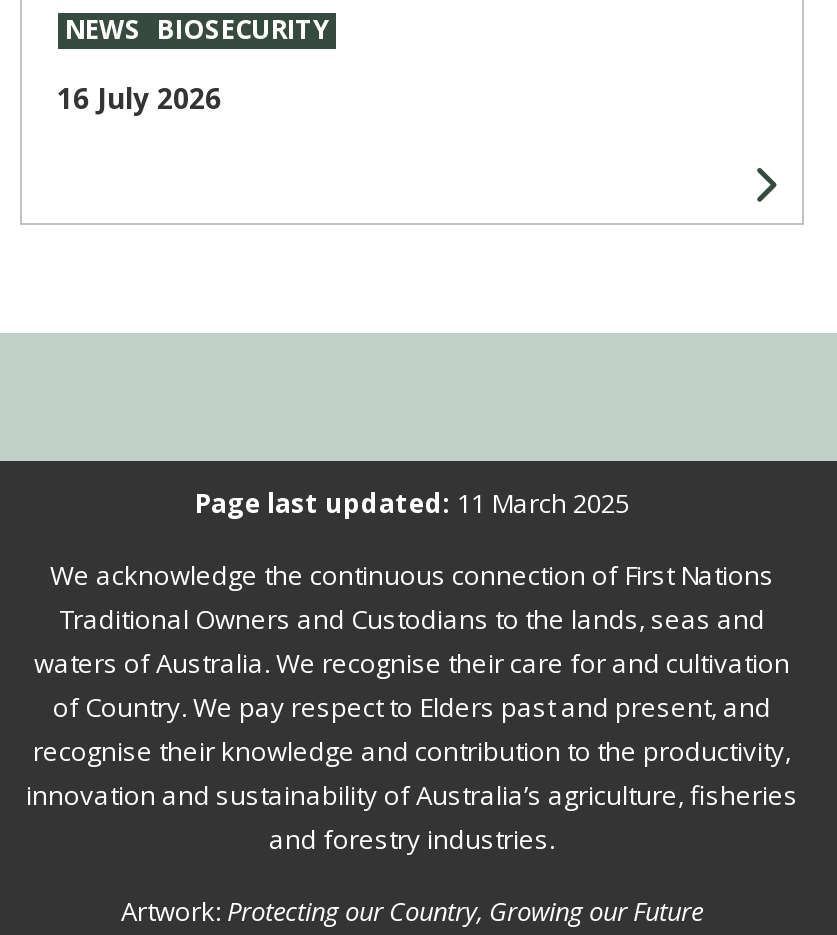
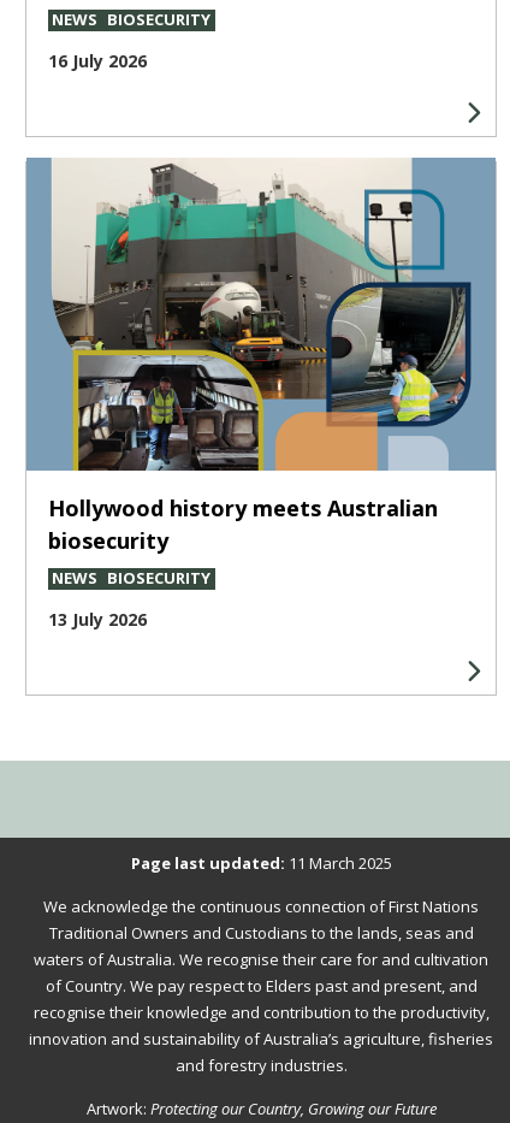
+ [image]
+ Hollywood history meets Australian
+ biosecurity
+ NEWS BIOSECURITY
+ 13 July 2026
